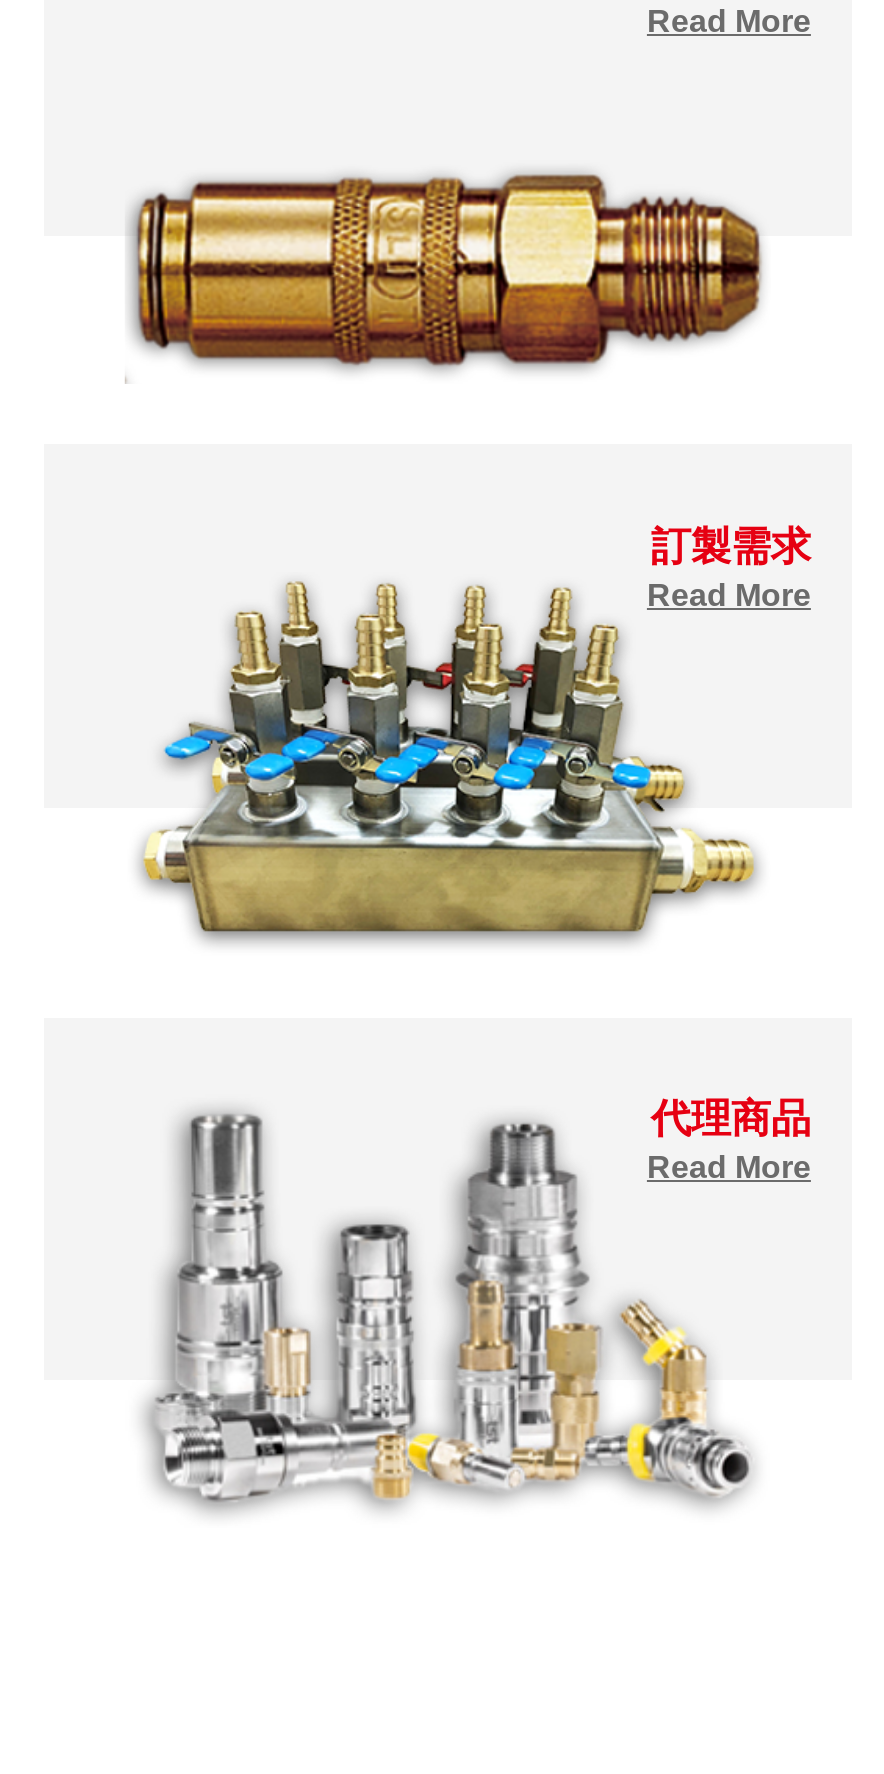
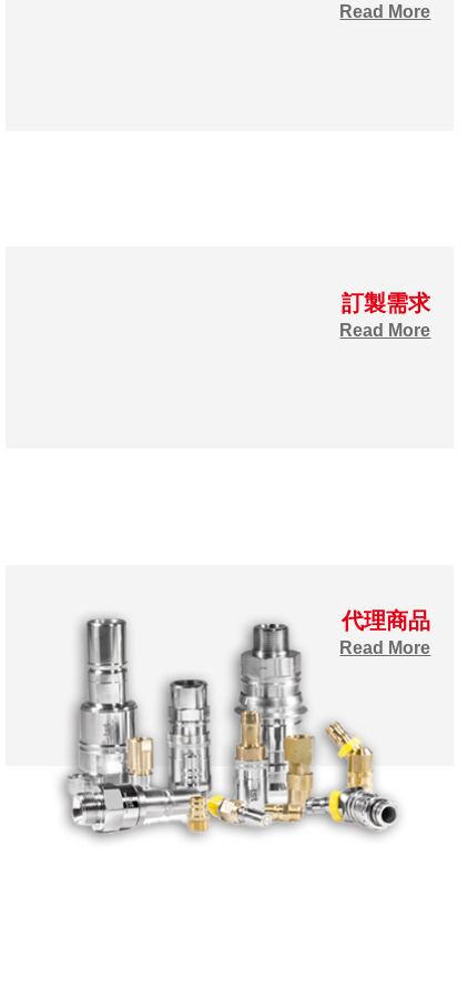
- [image]

- [image]
